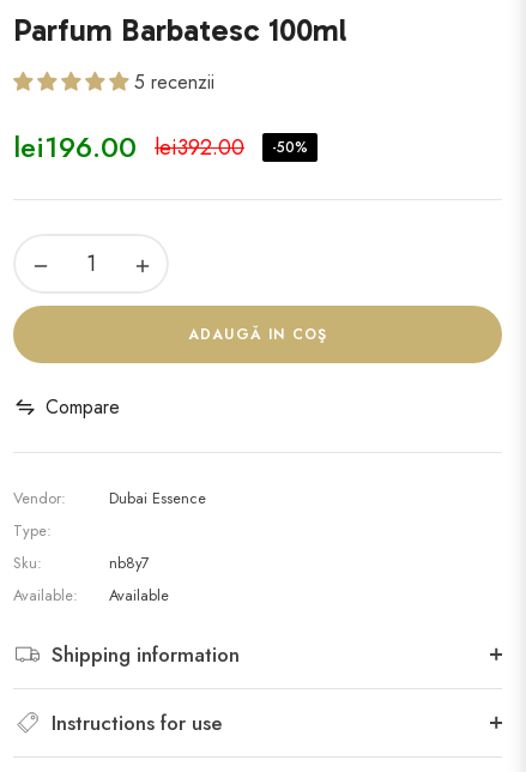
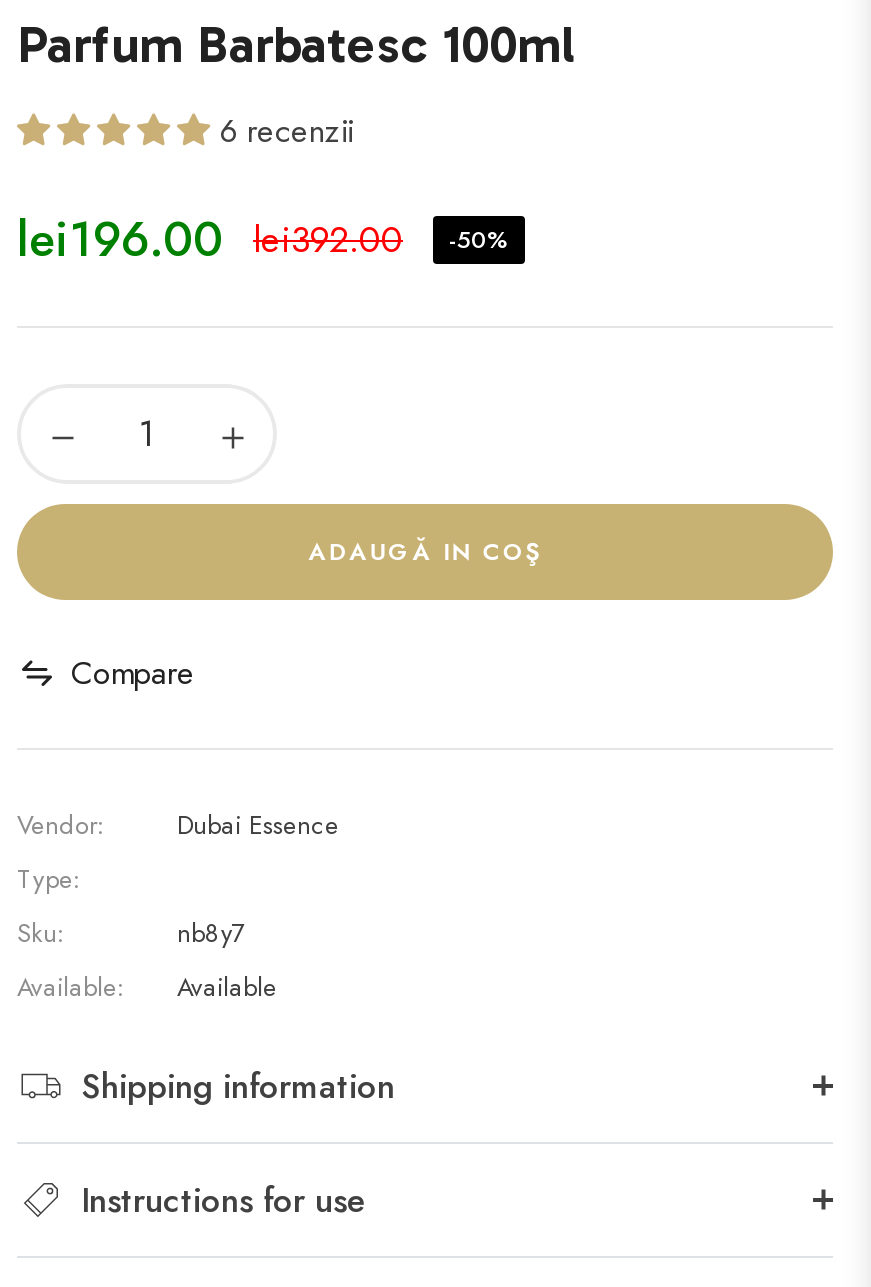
- 5 recenzii
+ 6 recenzii
